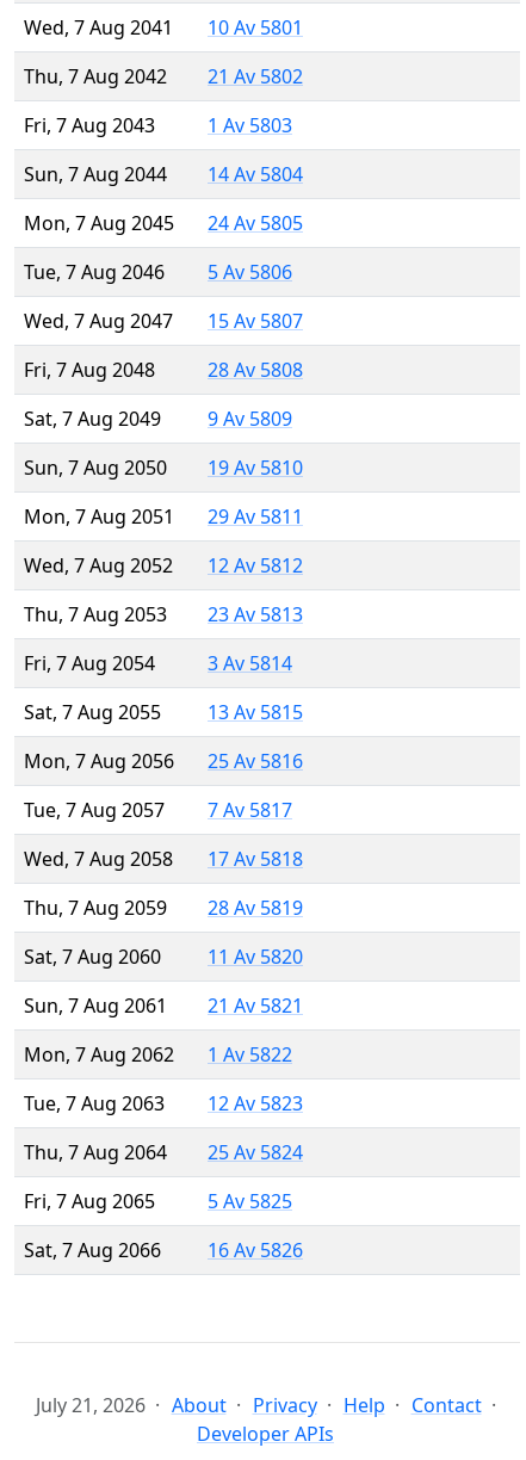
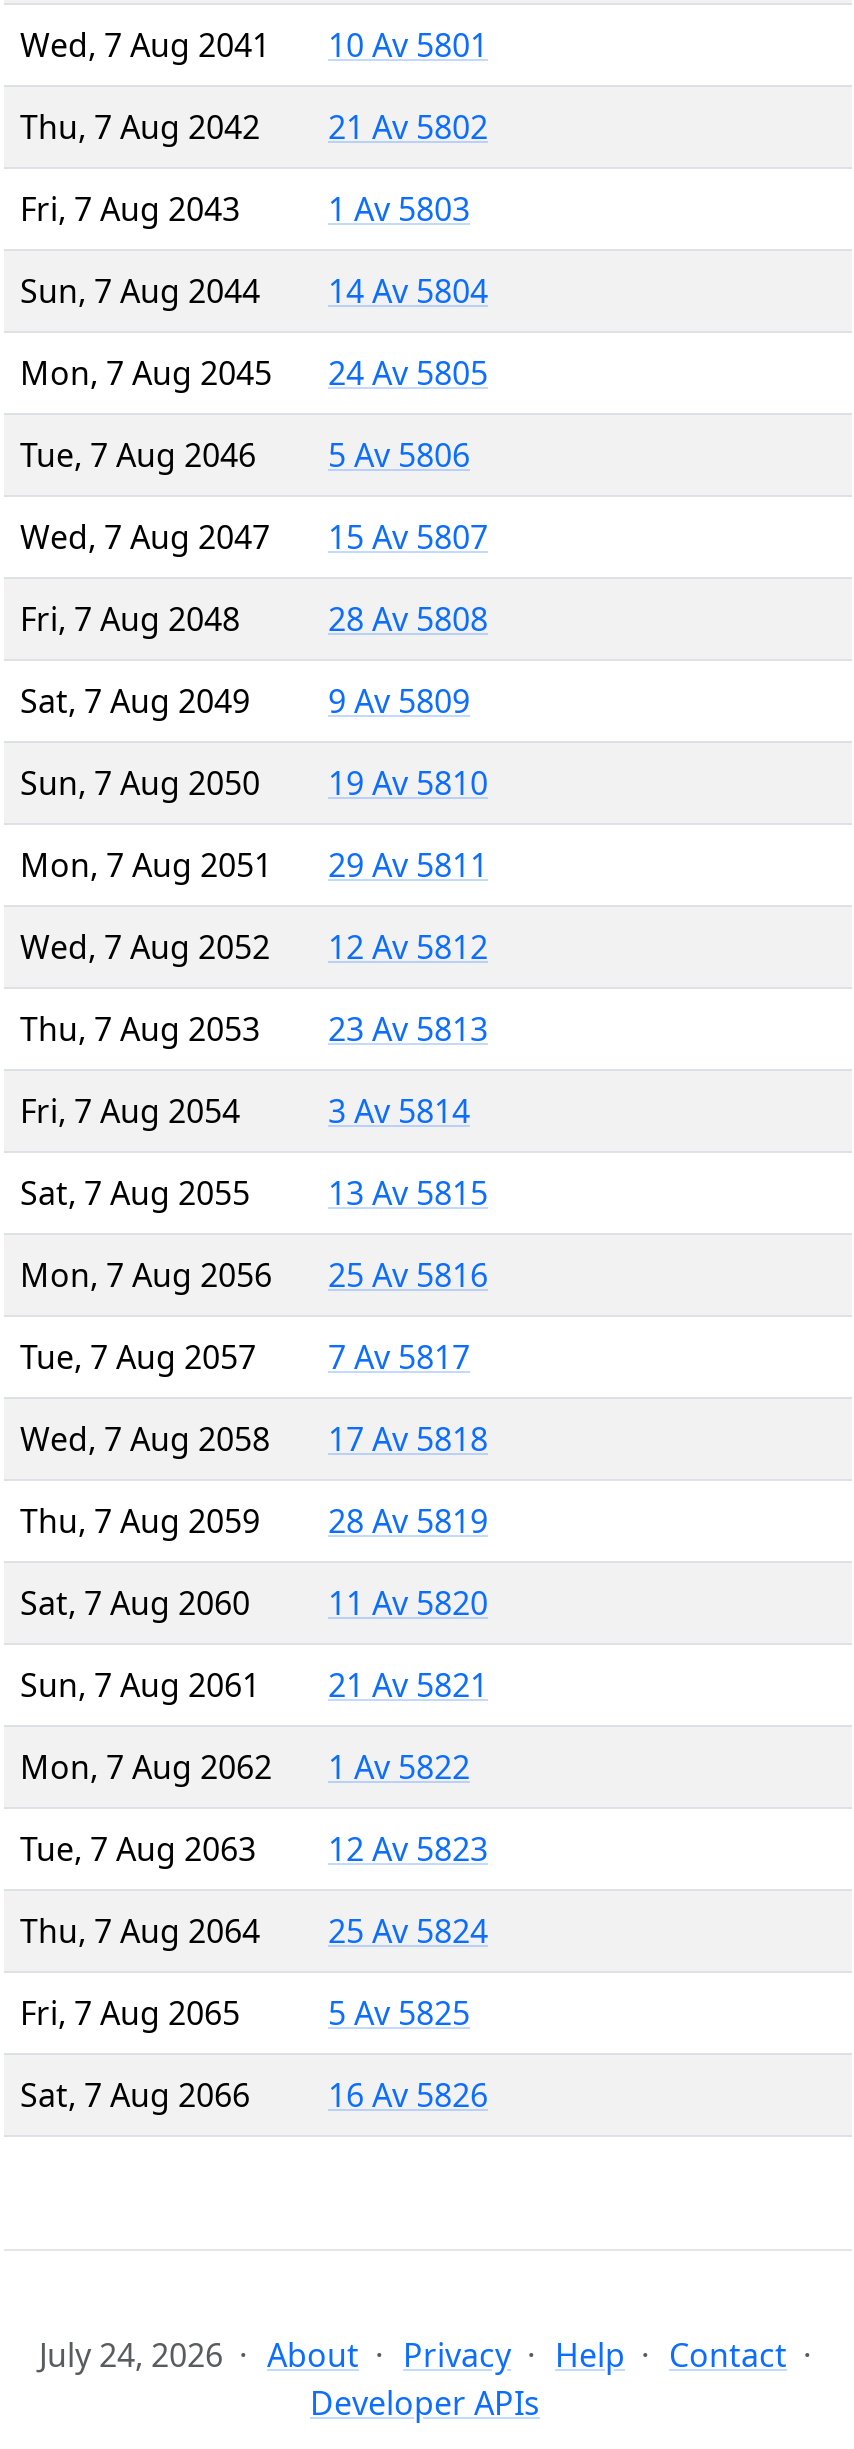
- July 21, 2026 About Privacy Help Contact
+ July 24, 2026 About Privacy Help Contact
